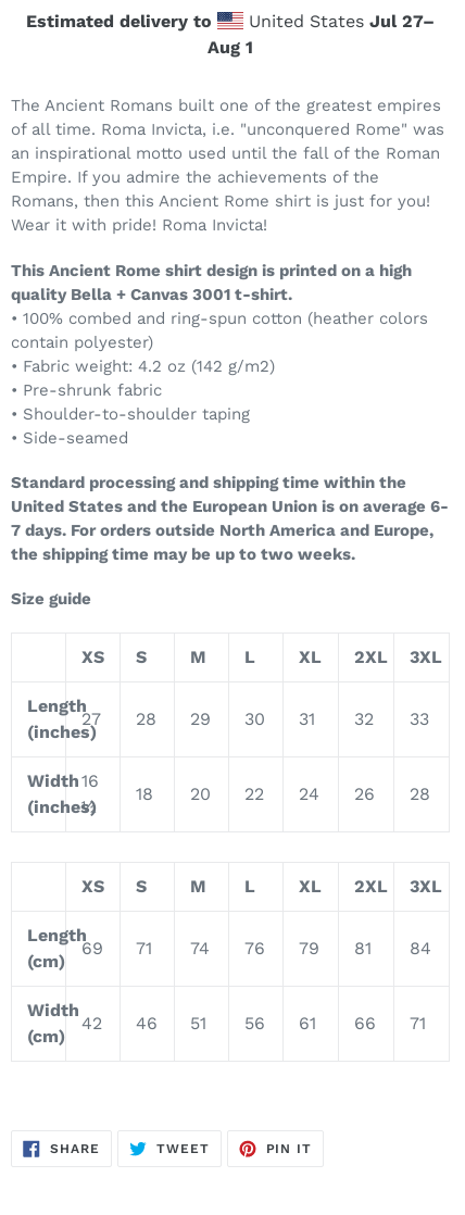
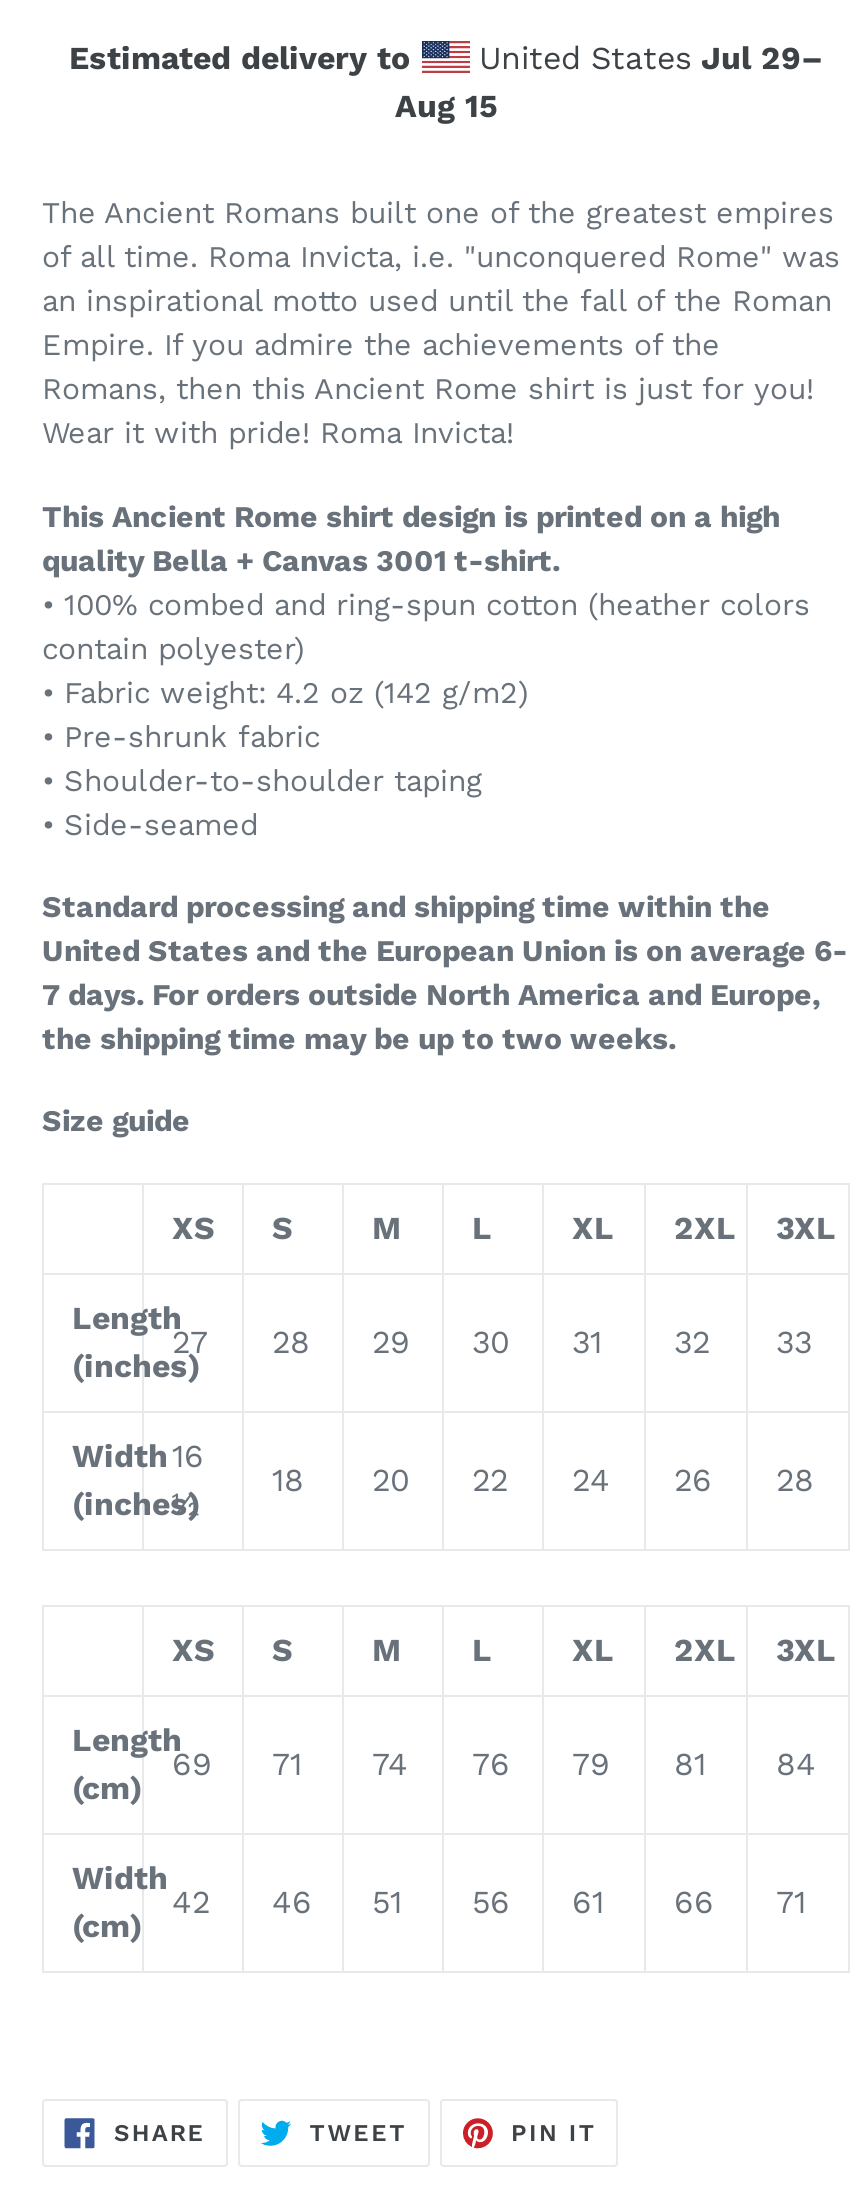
- United States Jul 27–
+ United States Jul 29–

- Aug 1
+ Aug 15
